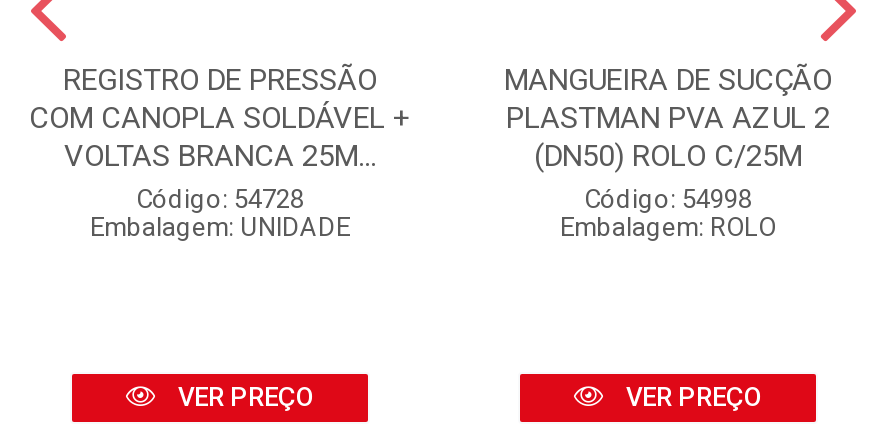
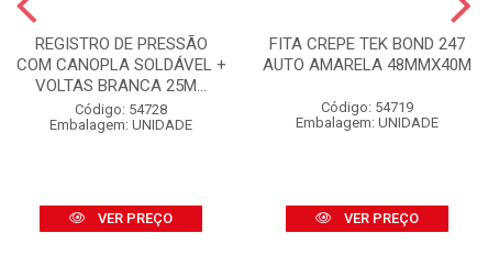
- MANGUEIRA DE SUCÇÃO
- PLASTMAN PVA AZUL 2
- (DN50) ROLO C/25M
- Código: 54998
- Embalagem: ROLO
+ FITA CREPE TEK BOND 247
+ AUTO AMARELA 48MMX40M
+ Código: 54719
+ Embalagem: UNIDADE
